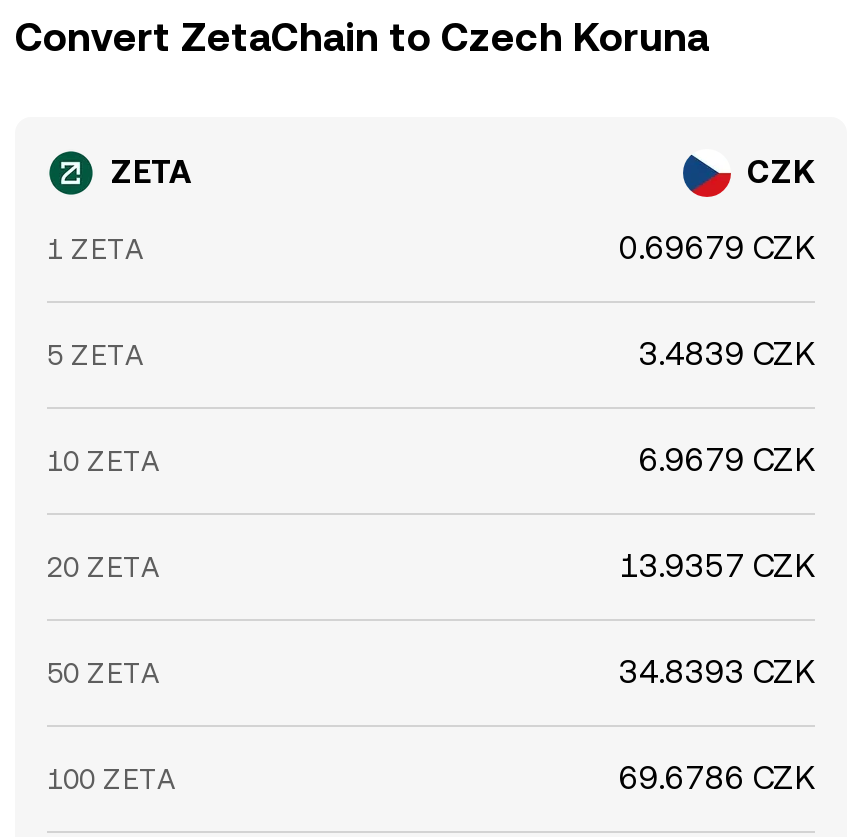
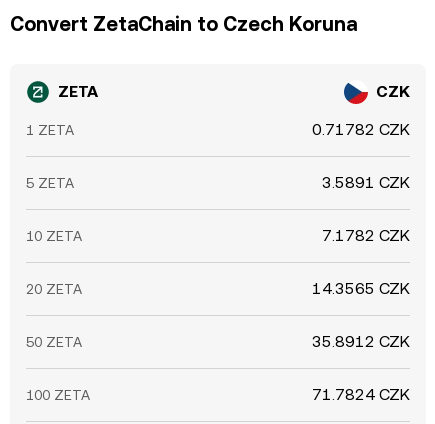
- 0.69679 CZK
+ 0.71782 CZK

- 3.4839 CZK
+ 3.5891 CZK

- 6.9679 CZK
+ 7.1782 CZK

- 13.9357 CZK
+ 14.3565 CZK

- 34.8393 CZK
+ 35.8912 CZK

- 69.6786 CZK
+ 71.7824 CZK
